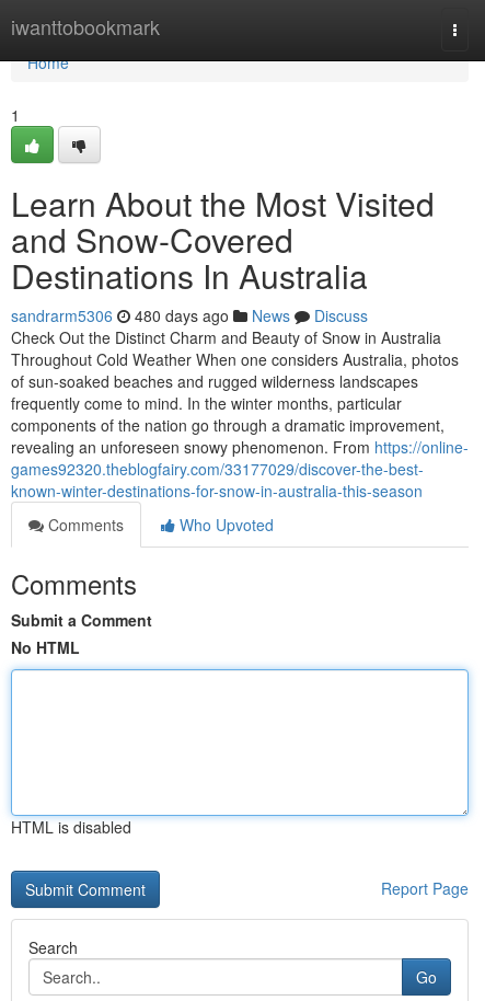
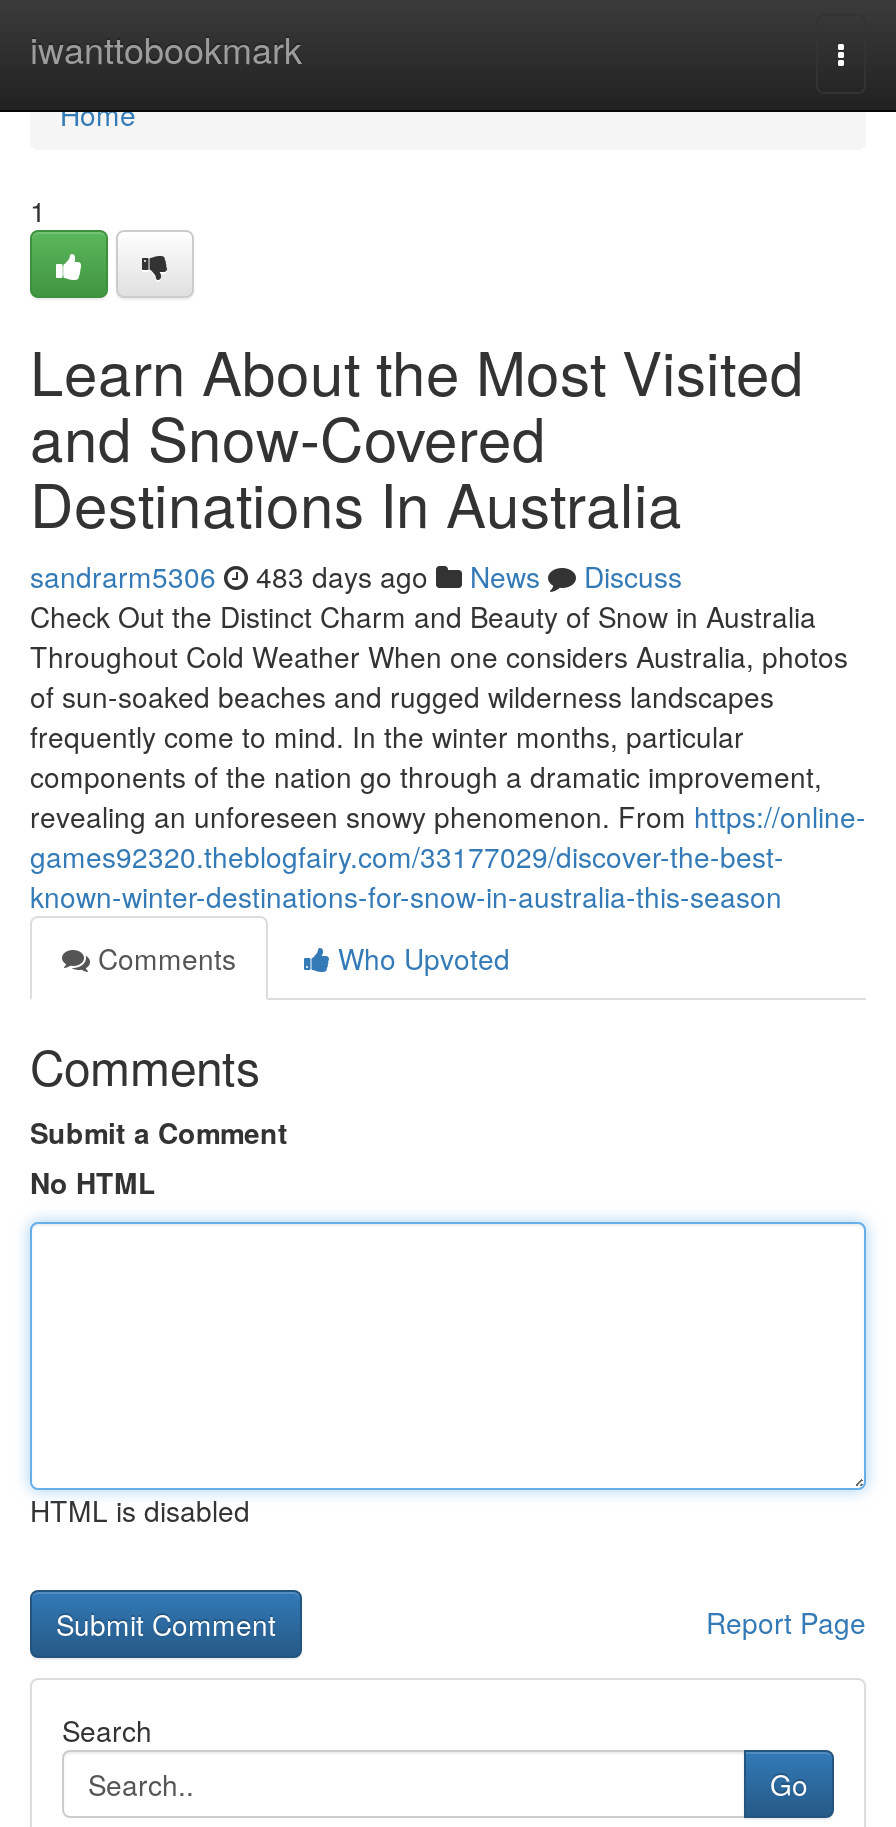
- sandrarm5306 480 days ago News Discuss
+ sandrarm5306 483 days ago News Discuss
